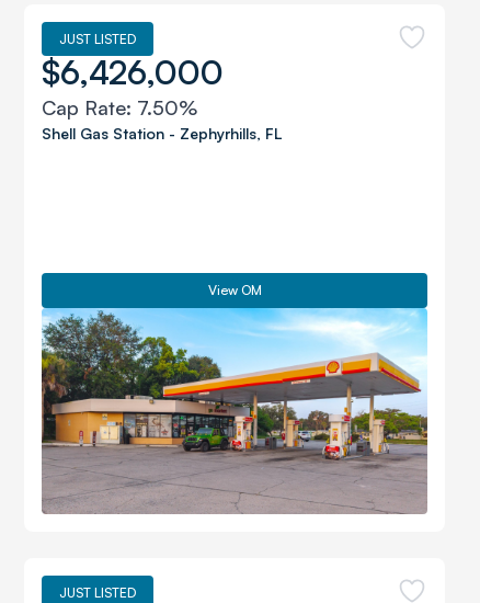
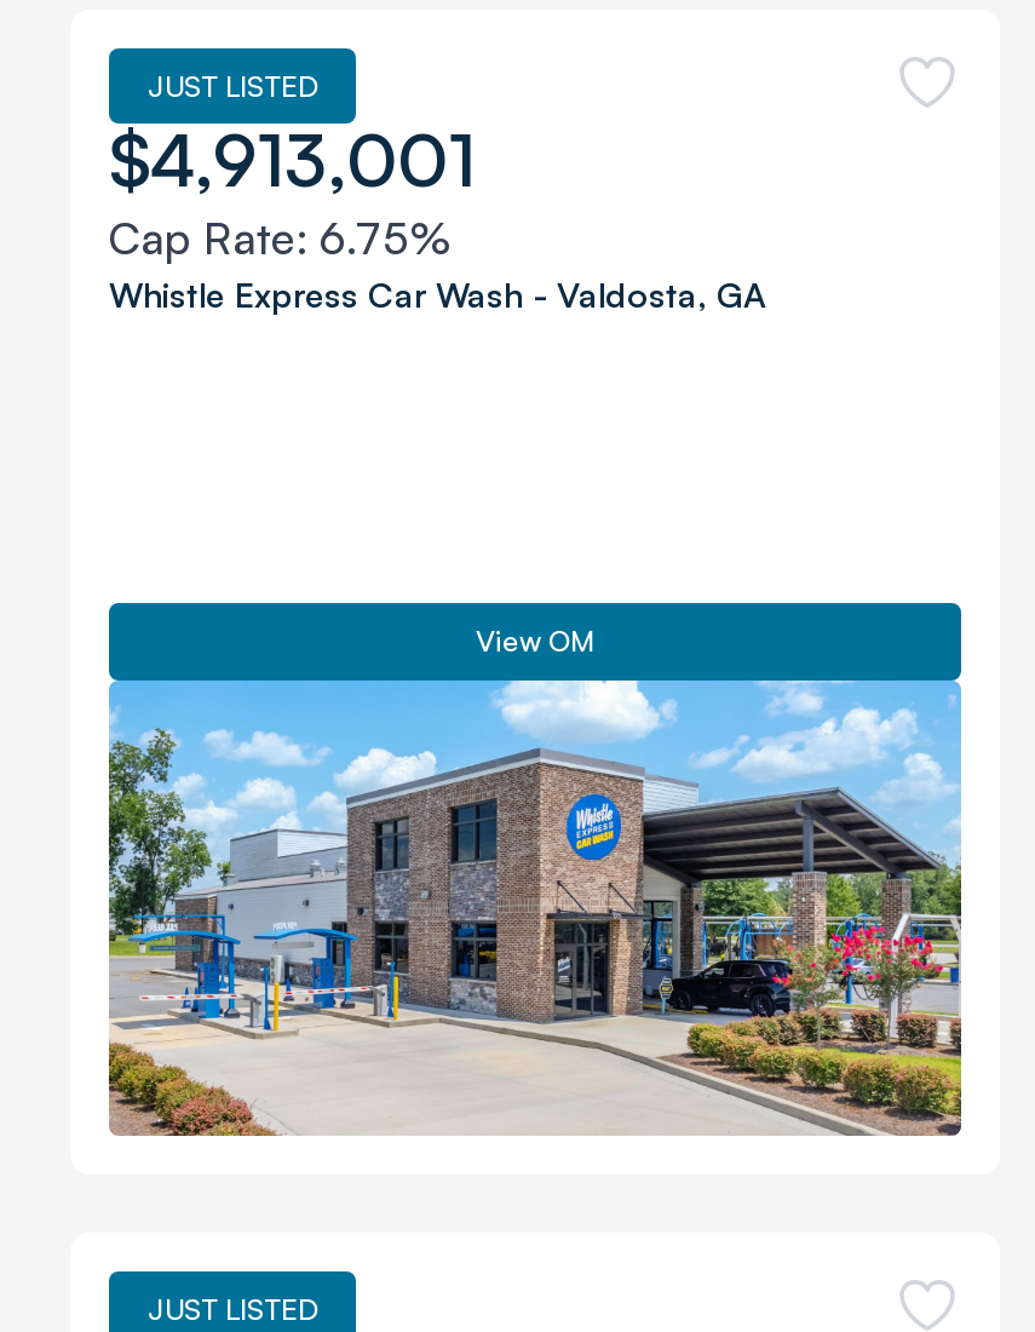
- $6,426,000
- Cap Rate: 7.50%
- Shell Gas Station - Zephyrhills, FL
+ $4,913,001
+ Cap Rate: 6.75%
+ Whistle Express Car Wash - Valdosta, GA

- [image]
+ [image]
